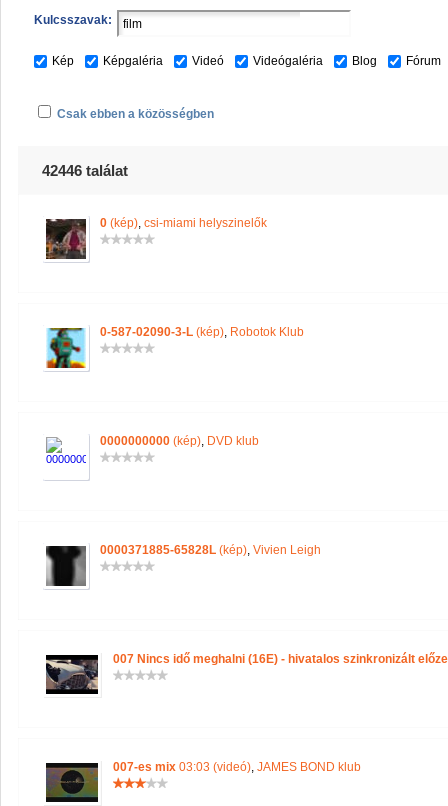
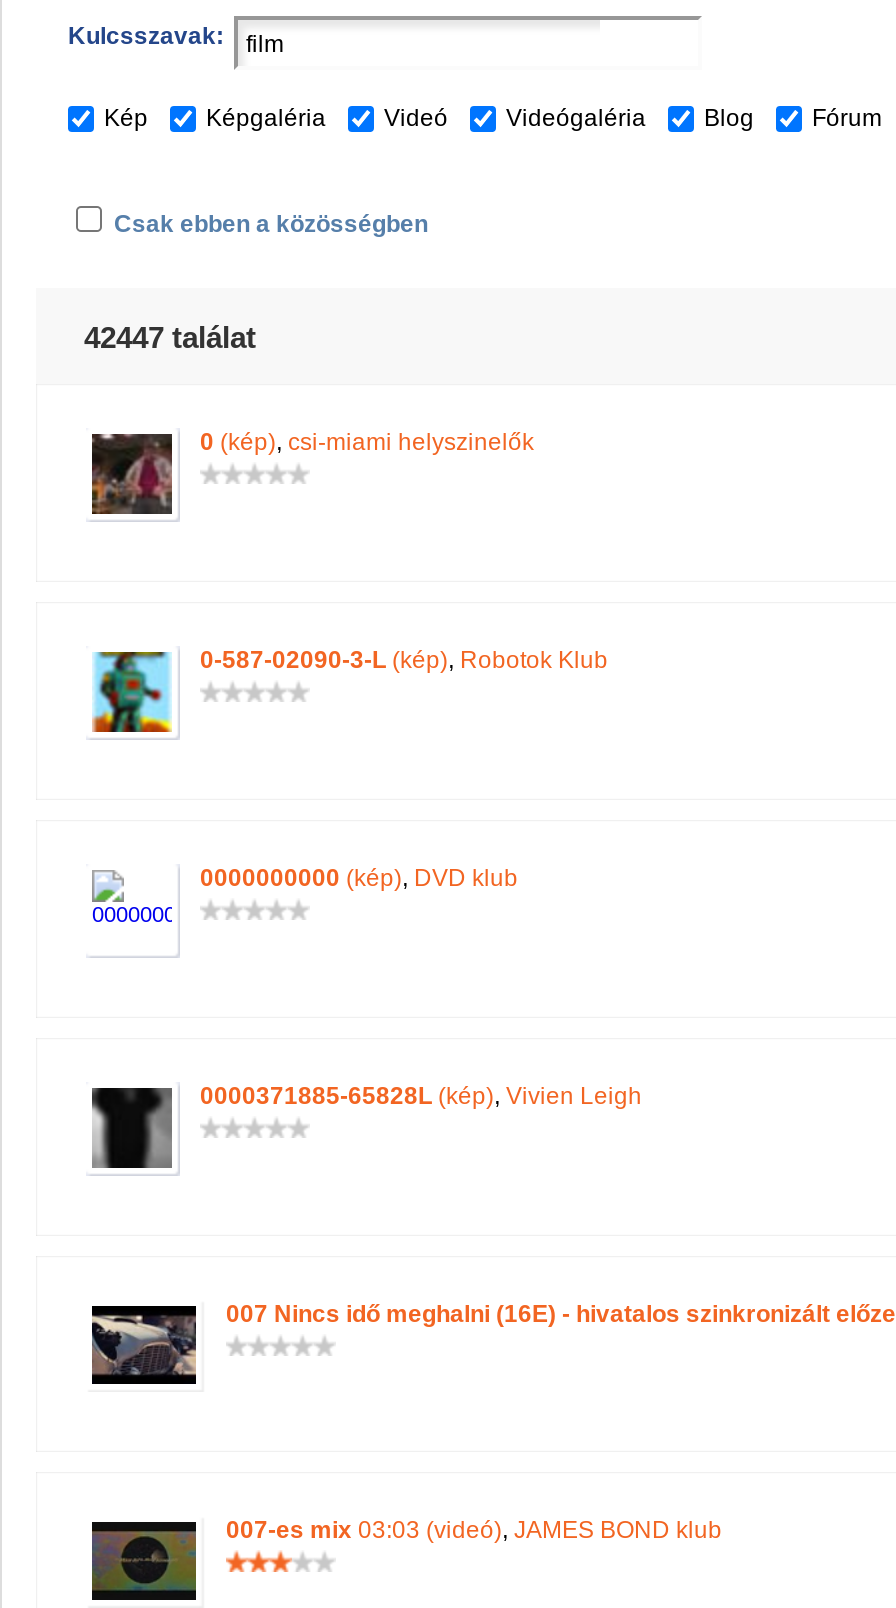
- 42446 találat
+ 42447 találat
